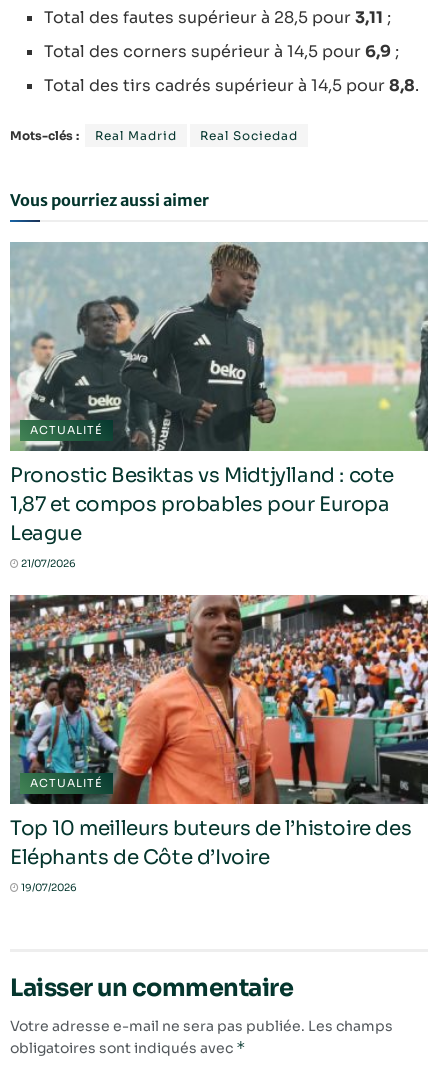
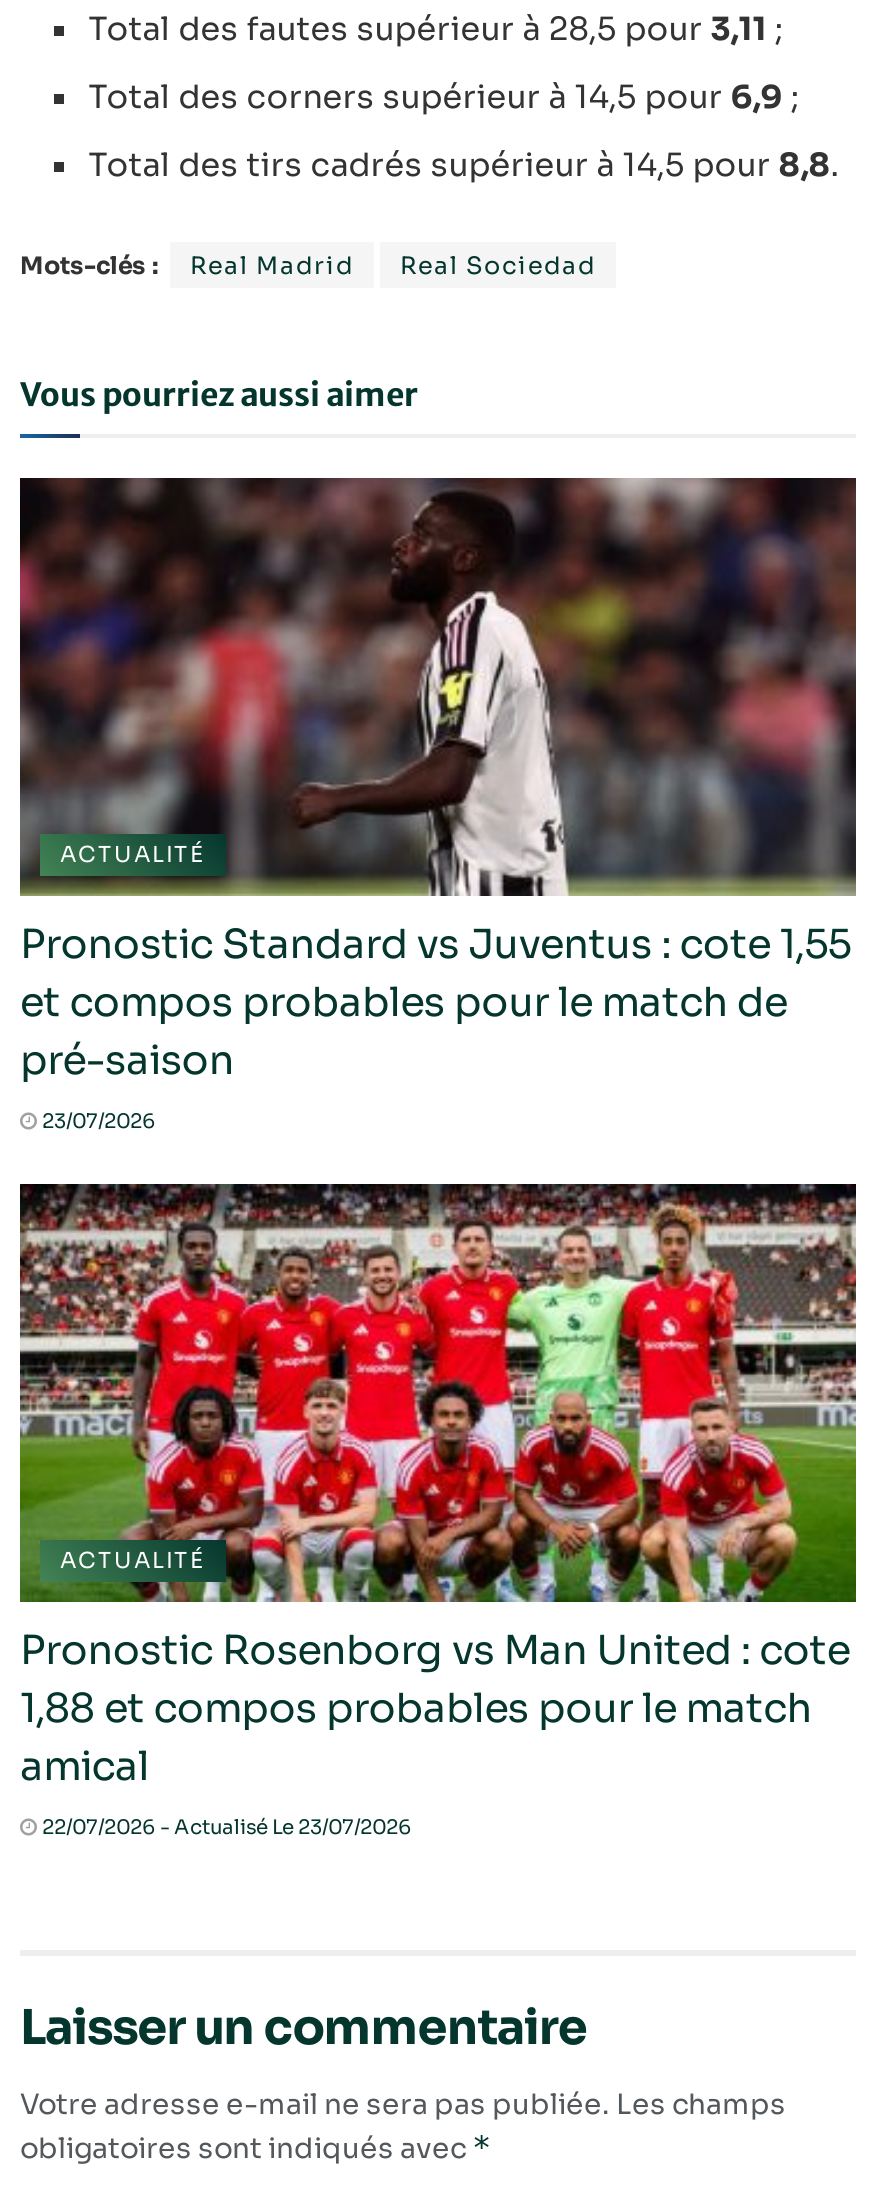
- [image]
- Pronostic Besiktas vs Midtjylland : cote
- 1,87 et compos probables pour Europa
- League
- 21/07/2026
+ [image]
+ Pronostic Standard vs Juventus : cote 1,55
+ et compos probables pour le match de
+ pré-saison
+ 23/07/2026

- [image]
- Top 10 meilleurs buteurs de l’histoire des
- Eléphants de Côte d’Ivoire
- 19/07/2026
+ [image]
+ Pronostic Rosenborg vs Man United : cote
+ 1,88 et compos probables pour le match
+ amical
+ 22/07/2026 - Actualisé Le 23/07/2026
